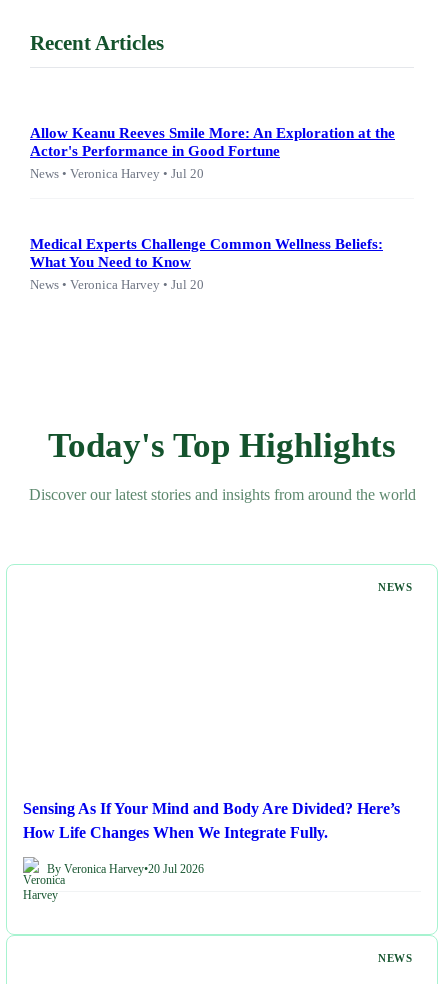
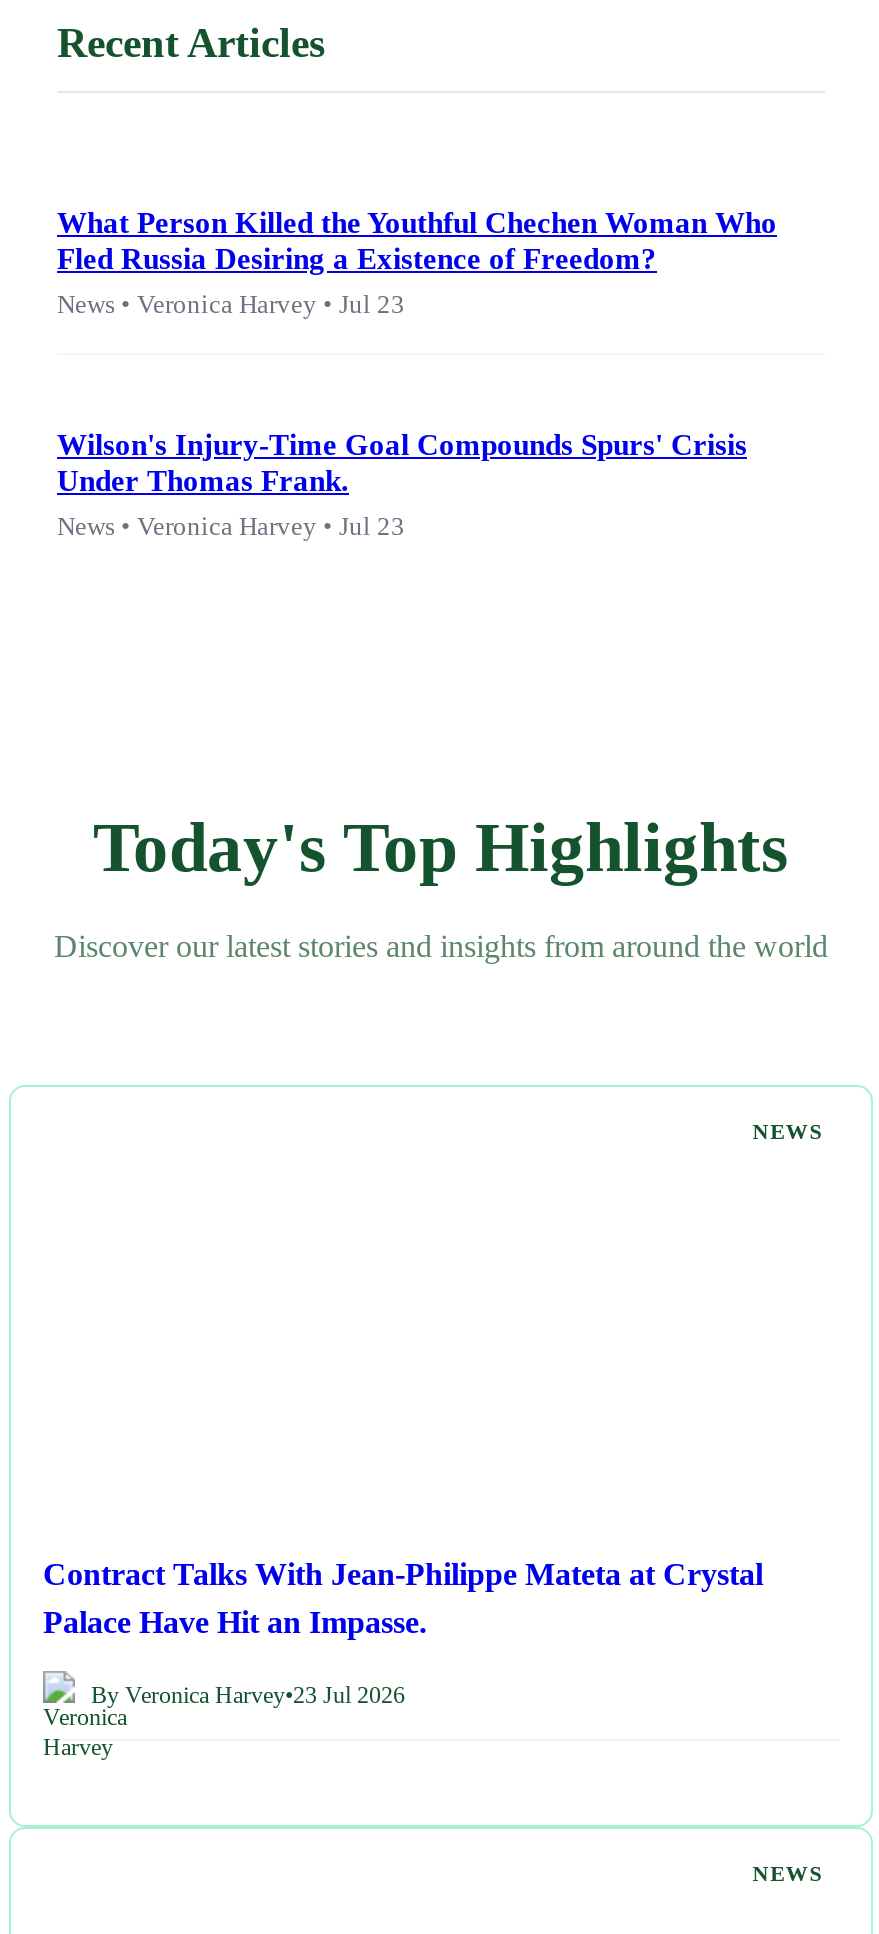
- Allow Keanu Reeves Smile More: An Exploration at the
- Actor's Performance in Good Fortune
+ What Person Killed the Youthful Chechen Woman Who
+ Fled Russia Desiring a Existence of Freedom?

- News • Veronica Harvey • Jul 20
+ News • Veronica Harvey • Jul 23

- Medical Experts Challenge Common Wellness Beliefs:
- What You Need to Know
+ Wilson's Injury-Time Goal Compounds Spurs' Crisis
+ Under Thomas Frank.

- News • Veronica Harvey • Jul 20
+ News • Veronica Harvey • Jul 23

- Sensing As If Your Mind and Body Are Divided? Here’s
- How Life Changes When We Integrate Fully.
+ Contract Talks With Jean-Philippe Mateta at Crystal
+ Palace Have Hit an Impasse.

- By Veronica Harvey•20 Jul 2026
+ By Veronica Harvey•23 Jul 2026
